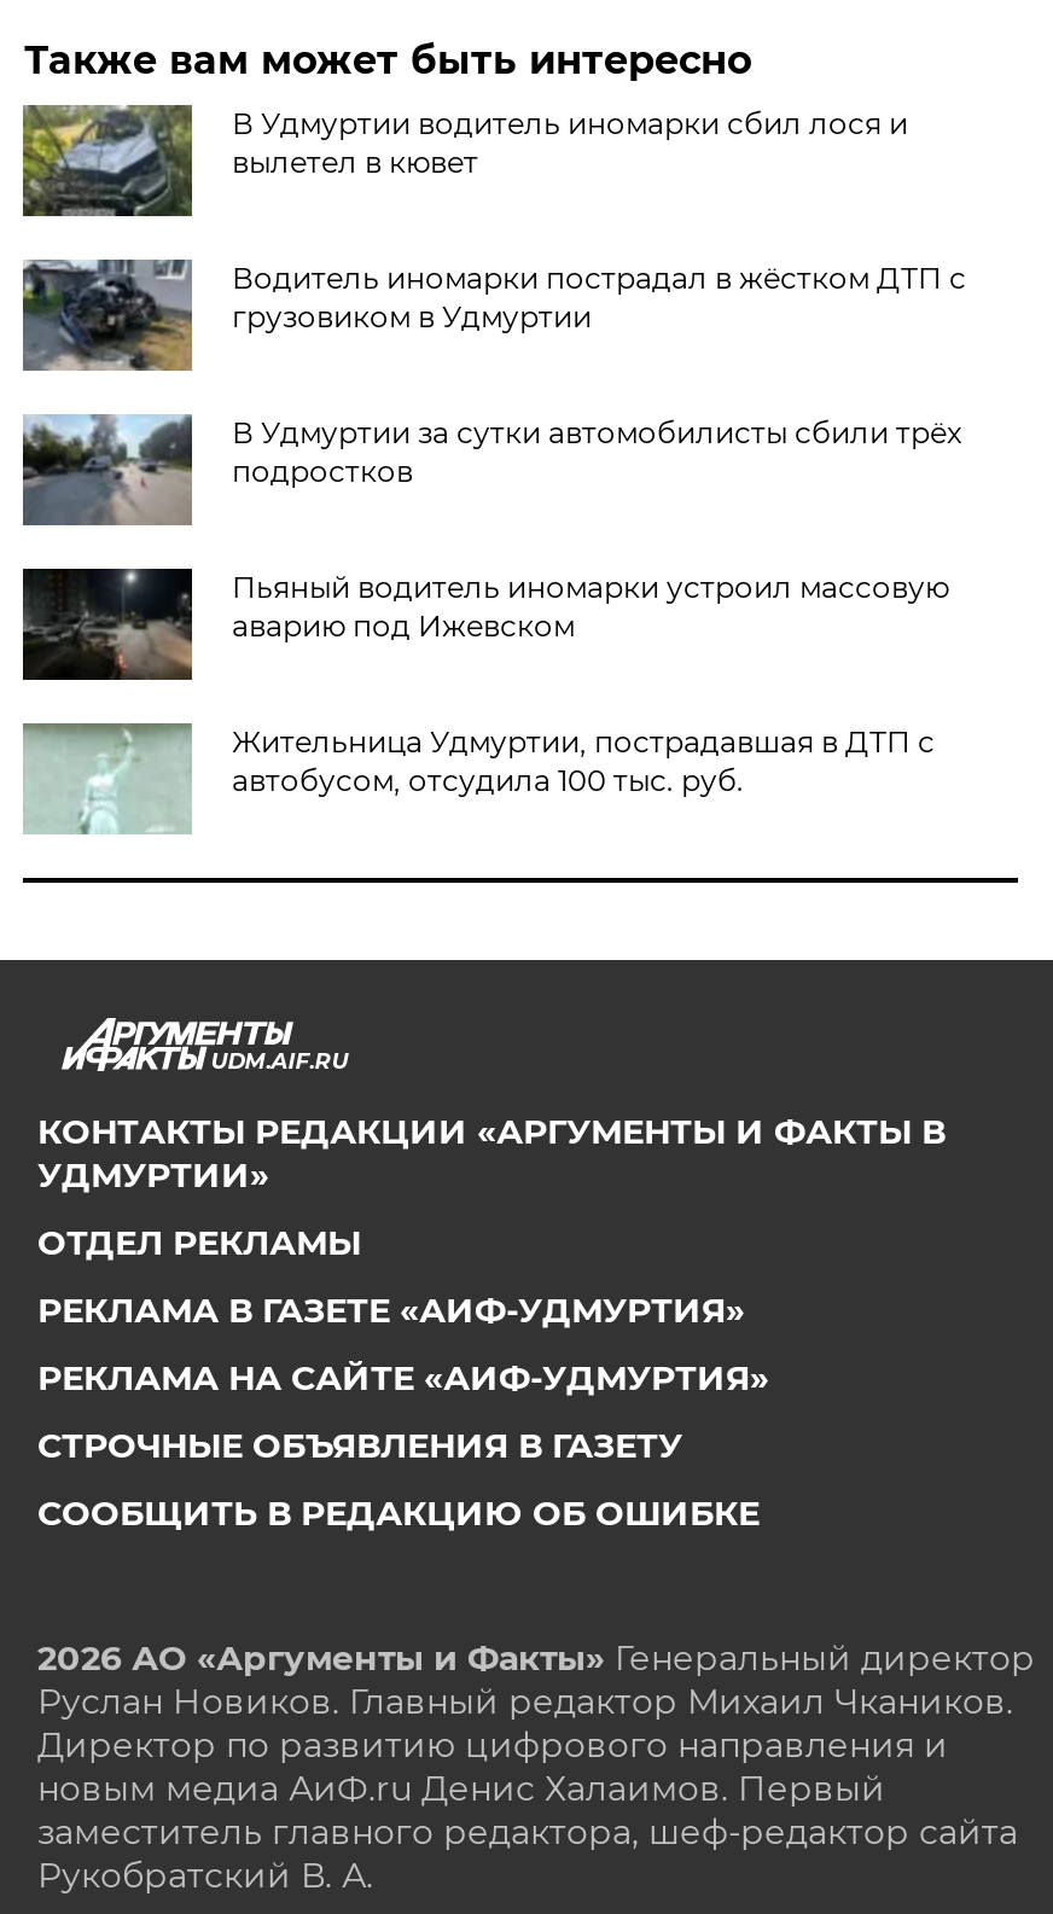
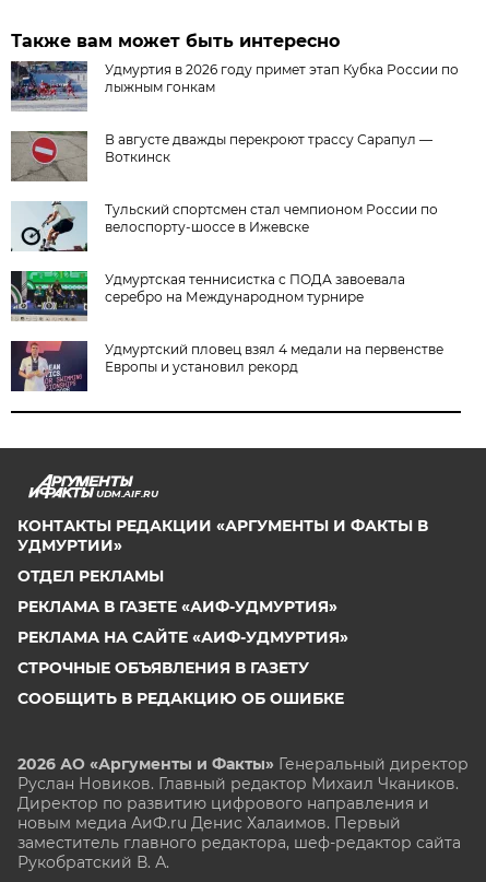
- [image]
- В Удмуртии водитель иномарки сбил лося и
- вылетел в кювет
+ [image]
+ Удмуртия в 2026 году примет этап Кубка России по
+ лыжным гонкам

- [image]
- Водитель иномарки пострадал в жёстком ДТП с
- грузовиком в Удмуртии
+ [image]
+ В августе дважды перекроют трассу Сарапул —
+ Воткинск

- [image]
- В Удмуртии за сутки автомобилисты сбили трёх
- подростков
+ [image]
+ Тульский спортсмен стал чемпионом России по
+ велоспорту-шоссе в Ижевске

- [image]
- Пьяный водитель иномарки устроил массовую
- аварию под Ижевском
+ [image]
+ Удмуртская теннисистка с ПОДА завоевала
+ серебро на Международном турнире

- [image]
- Жительница Удмуртии, пострадавшая в ДТП с
- автобусом, отсудила 100 тыс. руб.
+ [image]
+ Удмуртский пловец взял 4 медали на первенстве
+ Европы и установил рекорд
